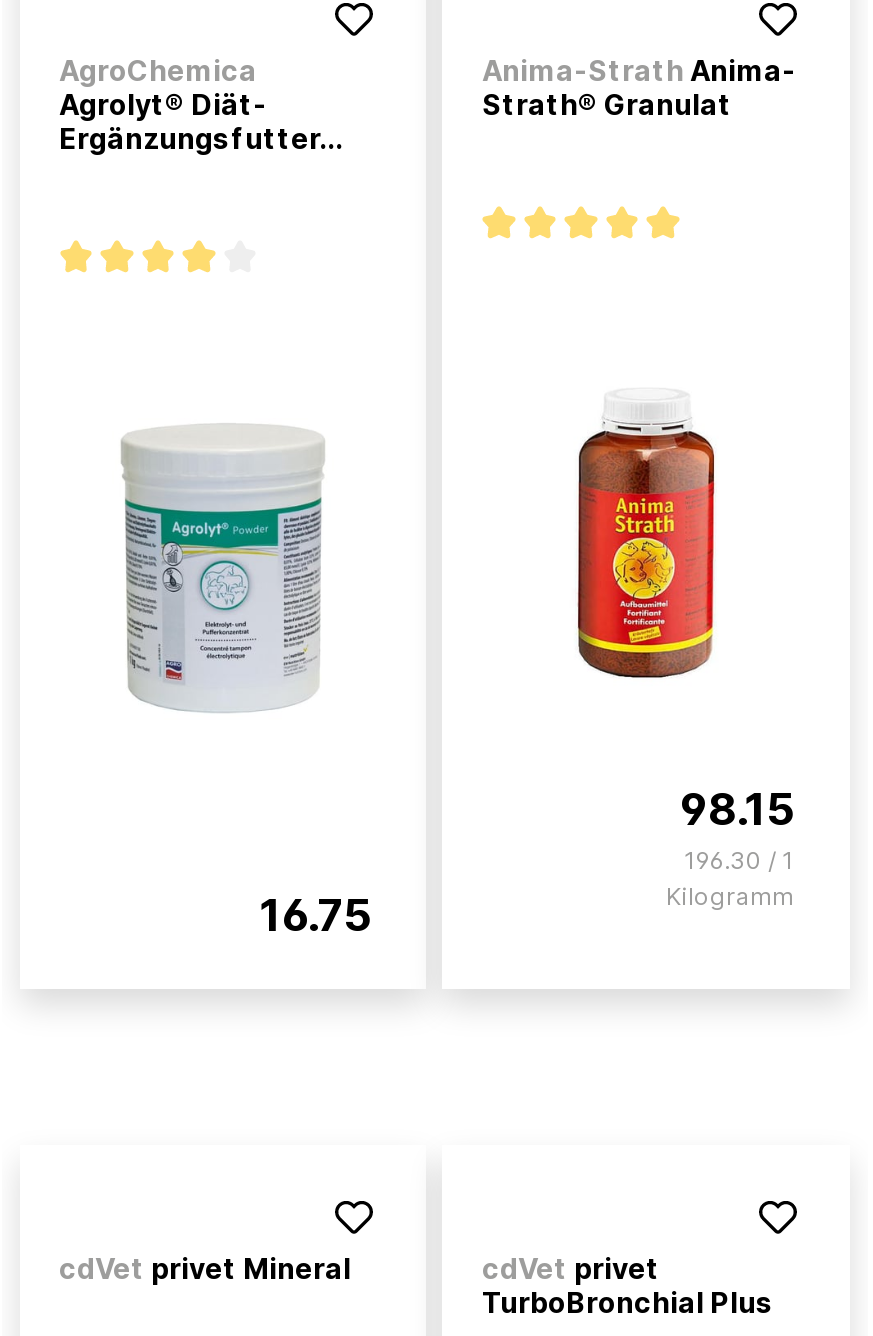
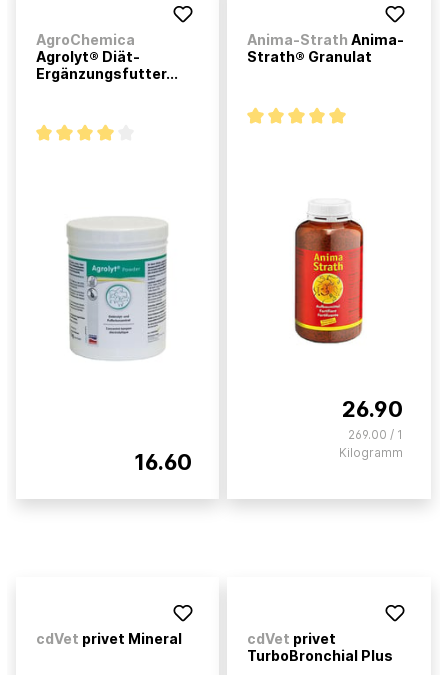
- 98.15
+ 26.90

- 196.30 / 1
+ 269.00 / 1

- 16.75
+ 16.60
